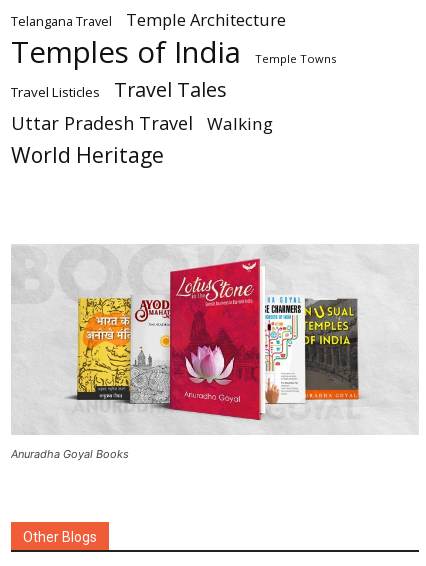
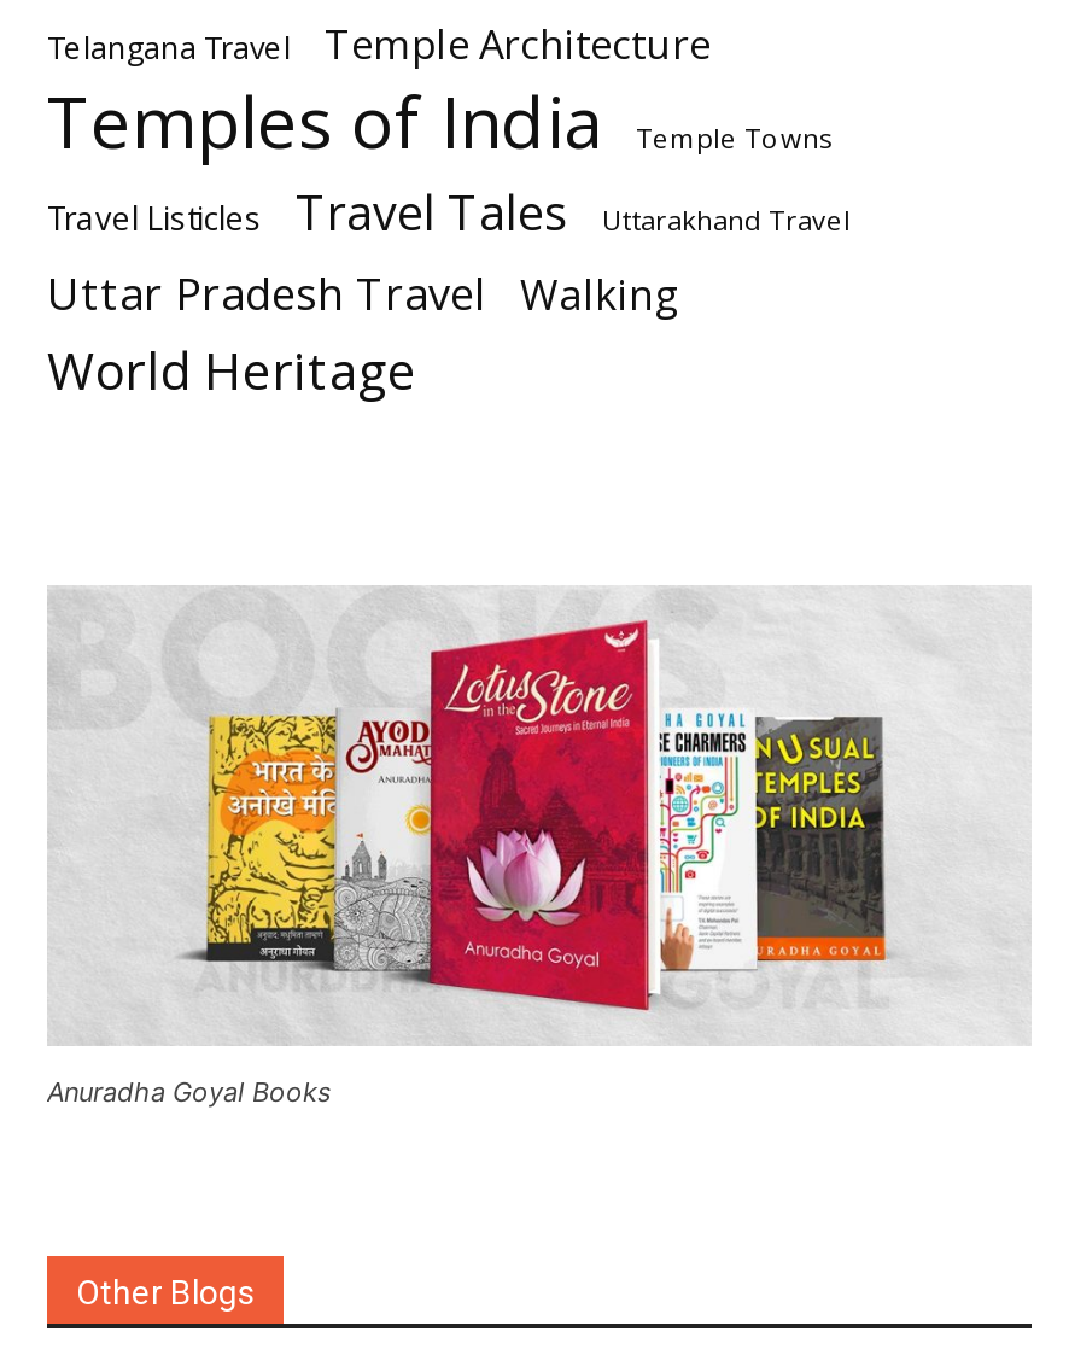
+ Uttarakhand Travel
